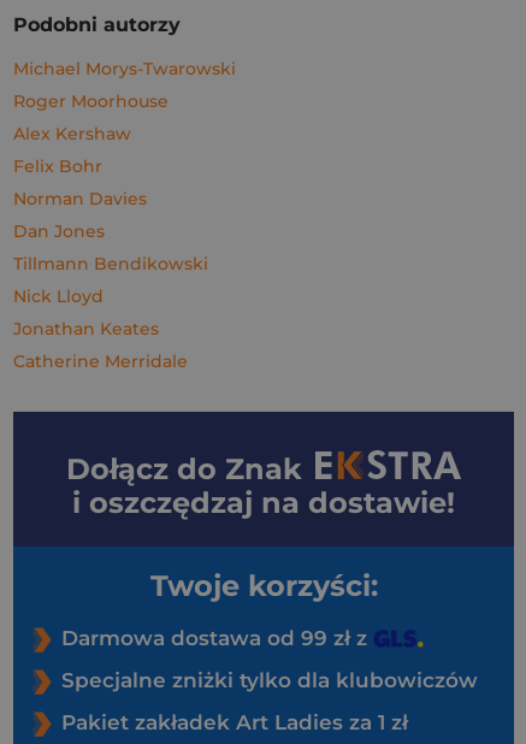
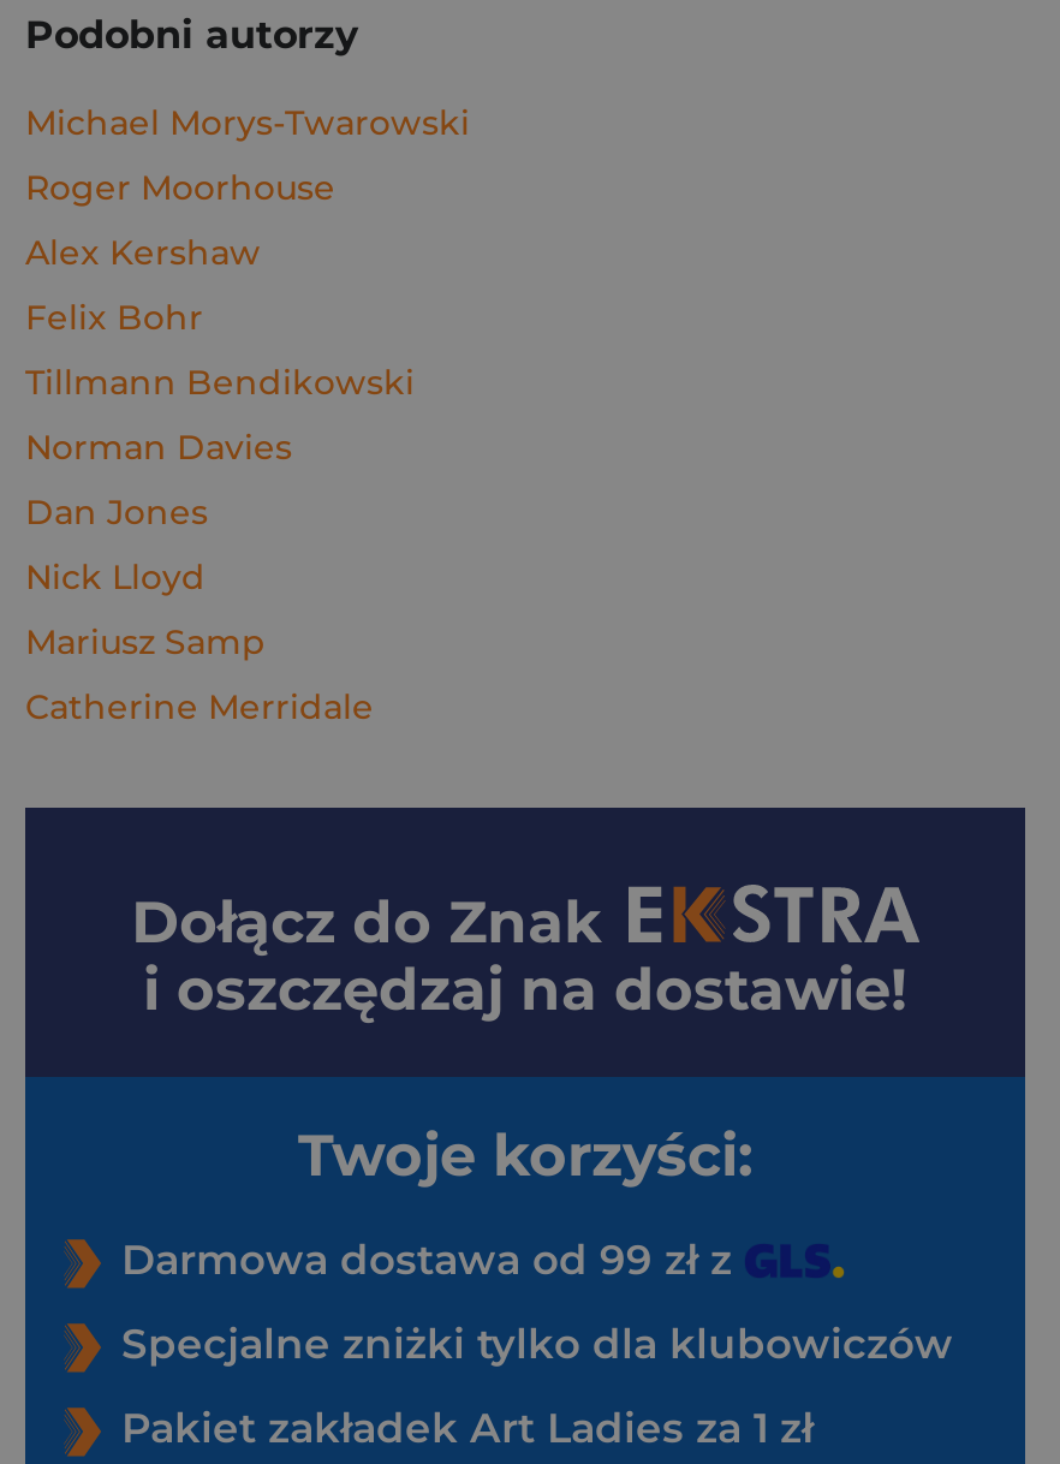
moved down: Norman Davies | Dan Jones

moved up: Tillmann Bendikowski

- Jonathan Keates
+ Mariusz Samp
